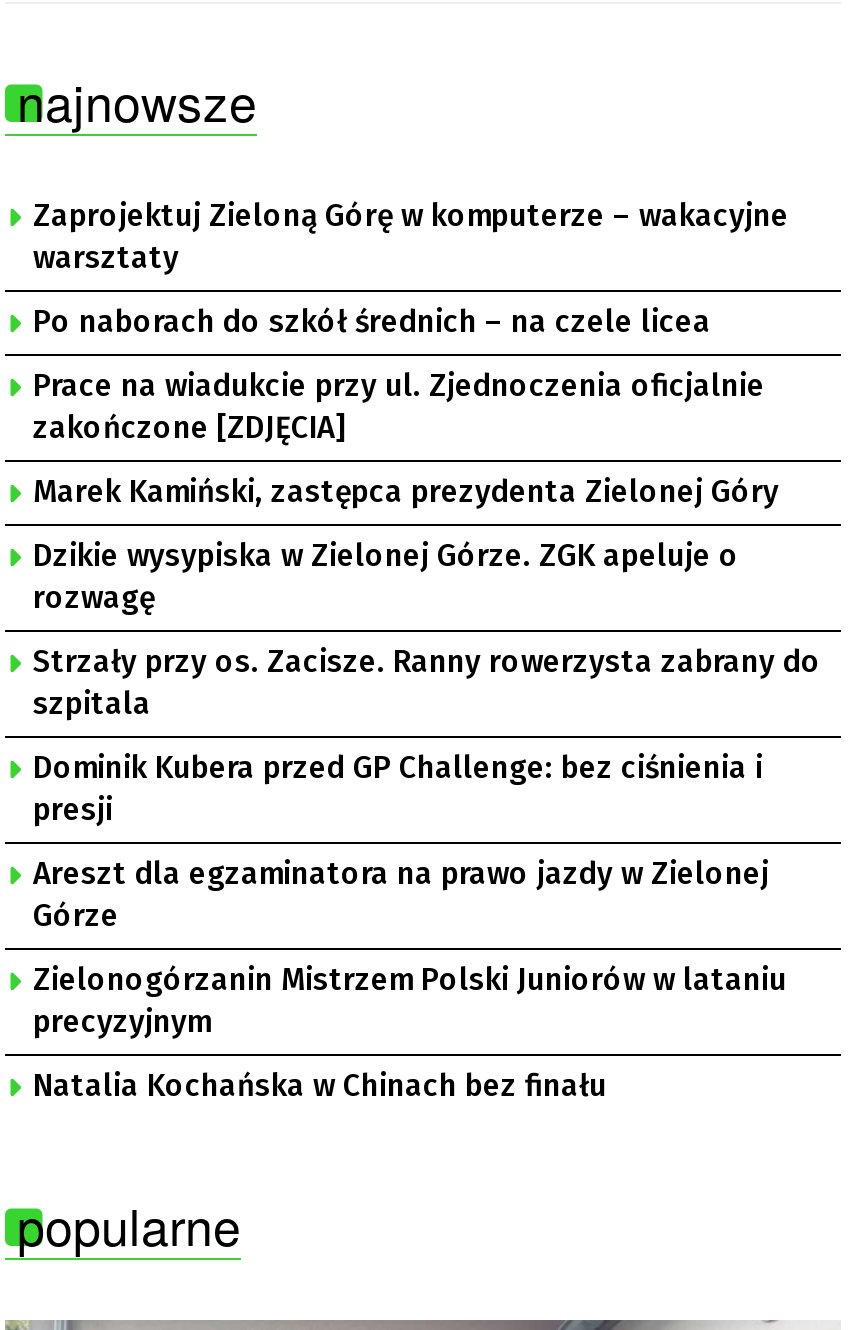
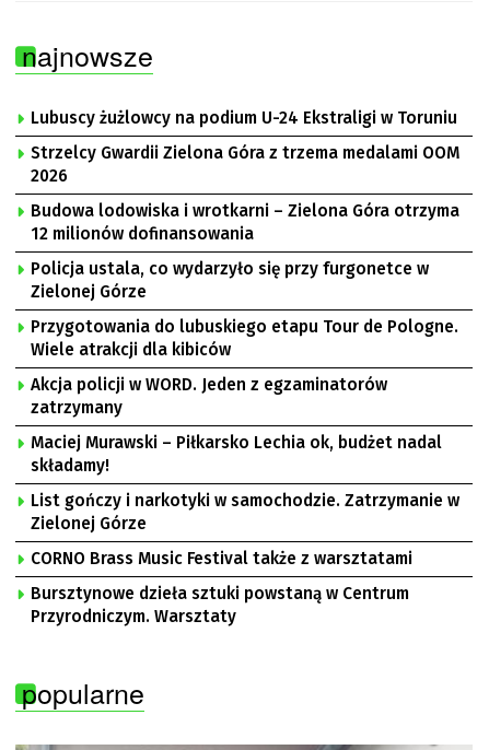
- Zaprojektuj Zieloną Górę w komputerze – wakacyjne
- warsztaty
+ Lubuscy żużlowcy na podium U-24 Ekstraligi w Toruniu

- Po naborach do szkół średnich – na czele licea
+ Strzelcy Gwardii Zielona Góra z trzema medalami OOM
+ 2026

- Prace na wiadukcie przy ul. Zjednoczenia oficjalnie
- zakończone [ZDJĘCIA]
+ Budowa lodowiska i wrotkarni – Zielona Góra otrzyma
+ 12 milionów dofinansowania

- Marek Kamiński, zastępca prezydenta Zielonej Góry
+ Policja ustala, co wydarzyło się przy furgonetce w
+ Zielonej Górze

- Dzikie wysypiska w Zielonej Górze. ZGK apeluje o
- rozwagę
+ Przygotowania do lubuskiego etapu Tour de Pologne.
+ Wiele atrakcji dla kibiców

- Strzały przy os. Zacisze. Ranny rowerzysta zabrany do
- szpitala
+ Akcja policji w WORD. Jeden z egzaminatorów
+ zatrzymany

- Dominik Kubera przed GP Challenge: bez ciśnienia i
- presji
+ Maciej Murawski – Piłkarsko Lechia ok, budżet nadal
+ składamy!

- Areszt dla egzaminatora na prawo jazdy w Zielonej
- Górze
+ List gończy i narkotyki w samochodzie. Zatrzymanie w
+ Zielonej Górze

- Zielonogórzanin Mistrzem Polski Juniorów w lataniu
- precyzyjnym
+ CORNO Brass Music Festival także z warsztatami

- Natalia Kochańska w Chinach bez finału
+ Bursztynowe dzieła sztuki powstaną w Centrum
+ Przyrodniczym. Warsztaty
